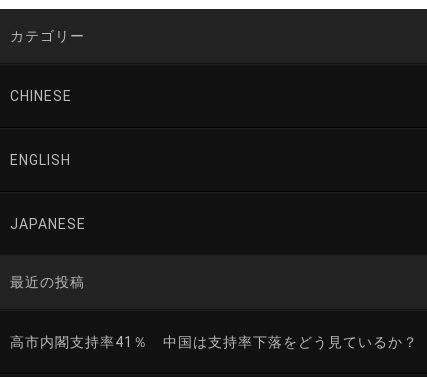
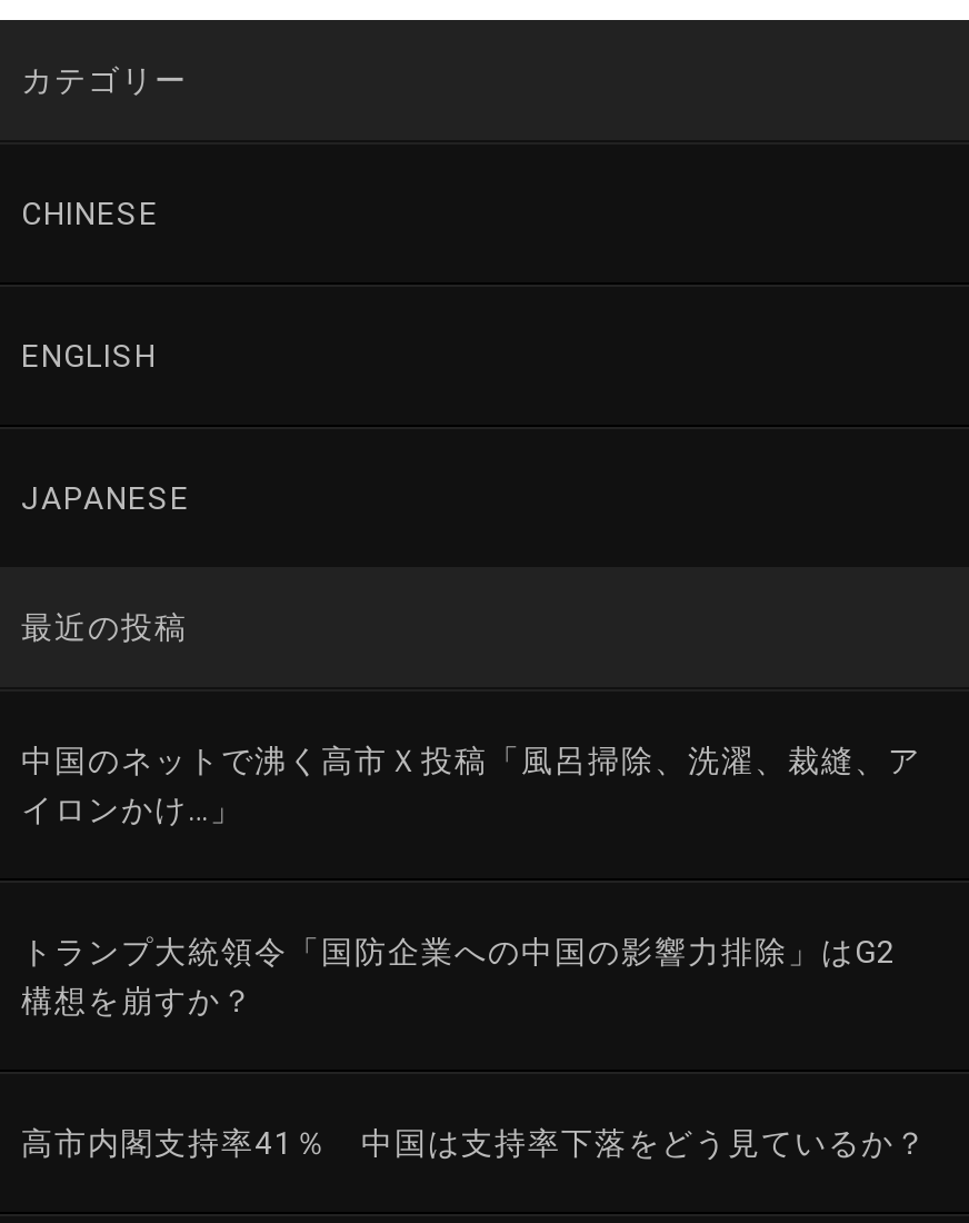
+ 中国のネットで沸く高市Ｘ投稿「風呂掃除、洗濯、裁縫、ア
+ イロンかけ…」

+ トランプ大統領令「国防企業への中国の影響力排除」はG2
+ 構想を崩すか？
